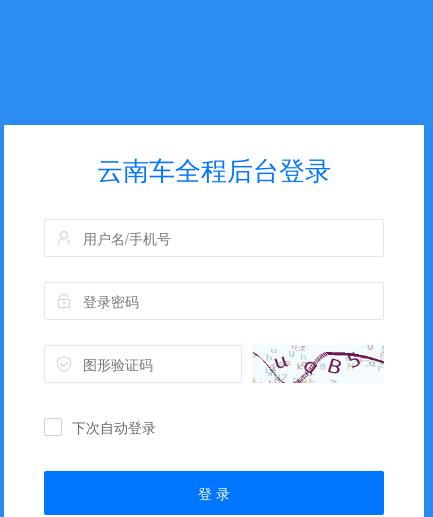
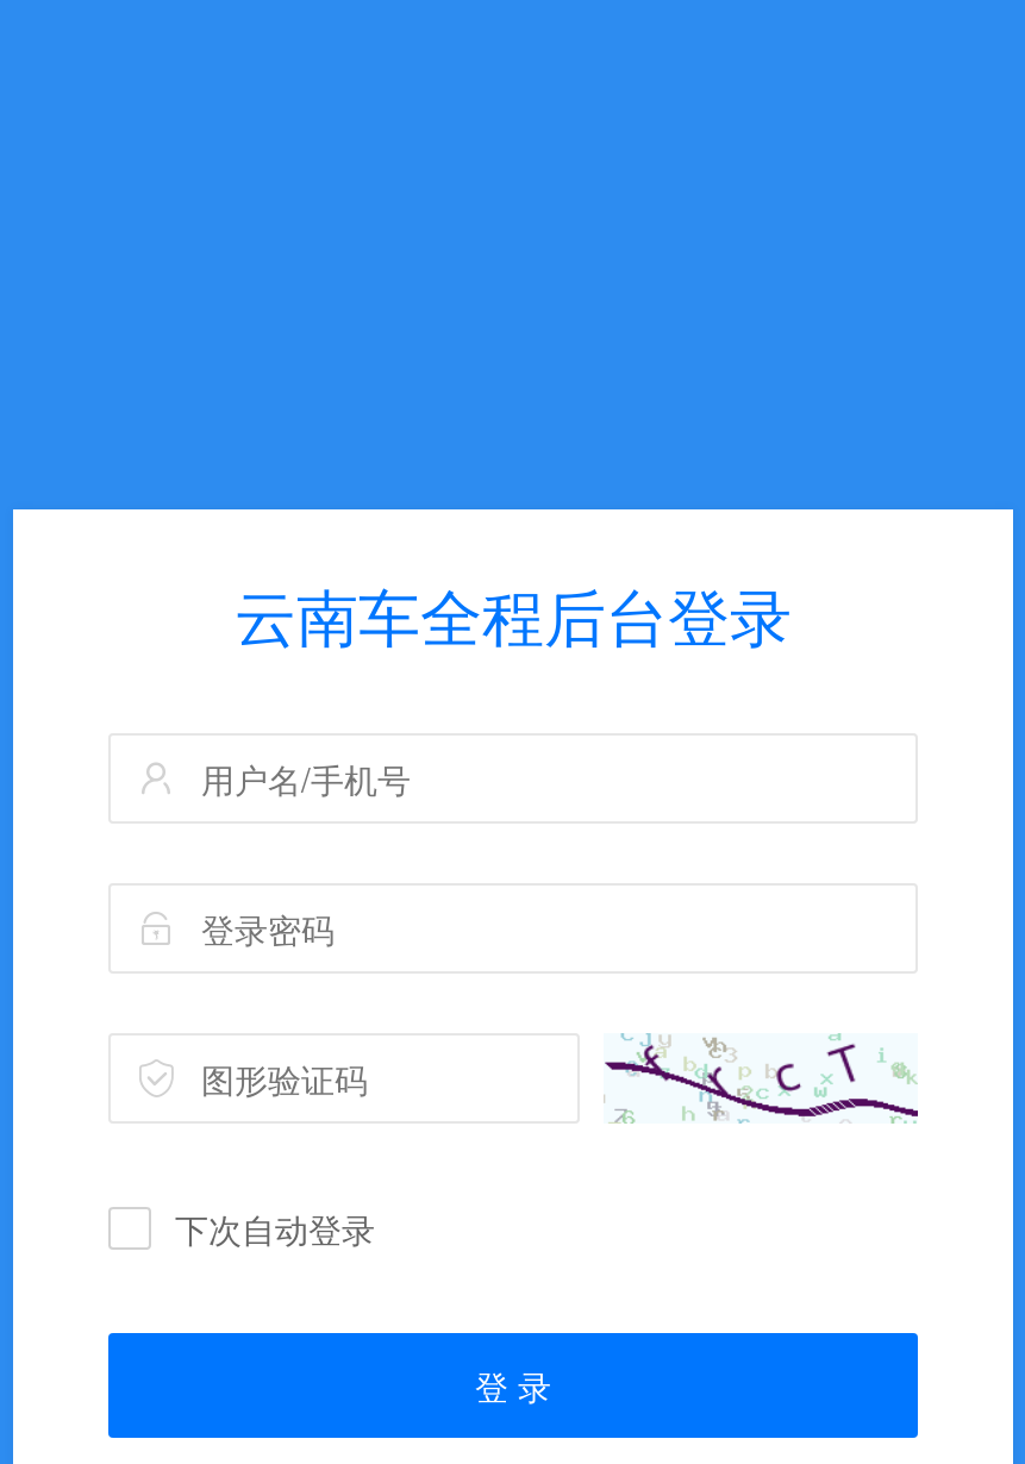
- [image]
+ [image]
